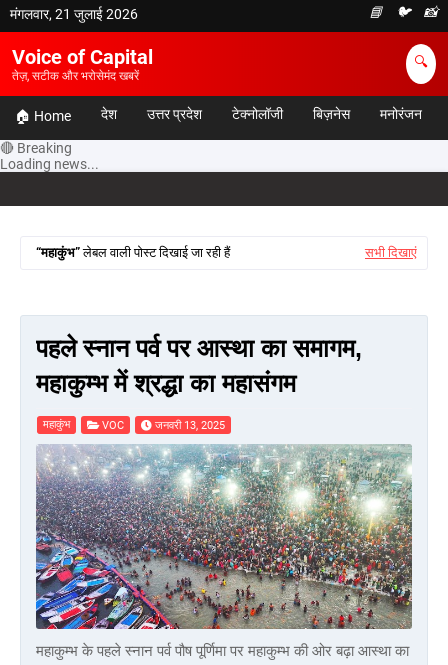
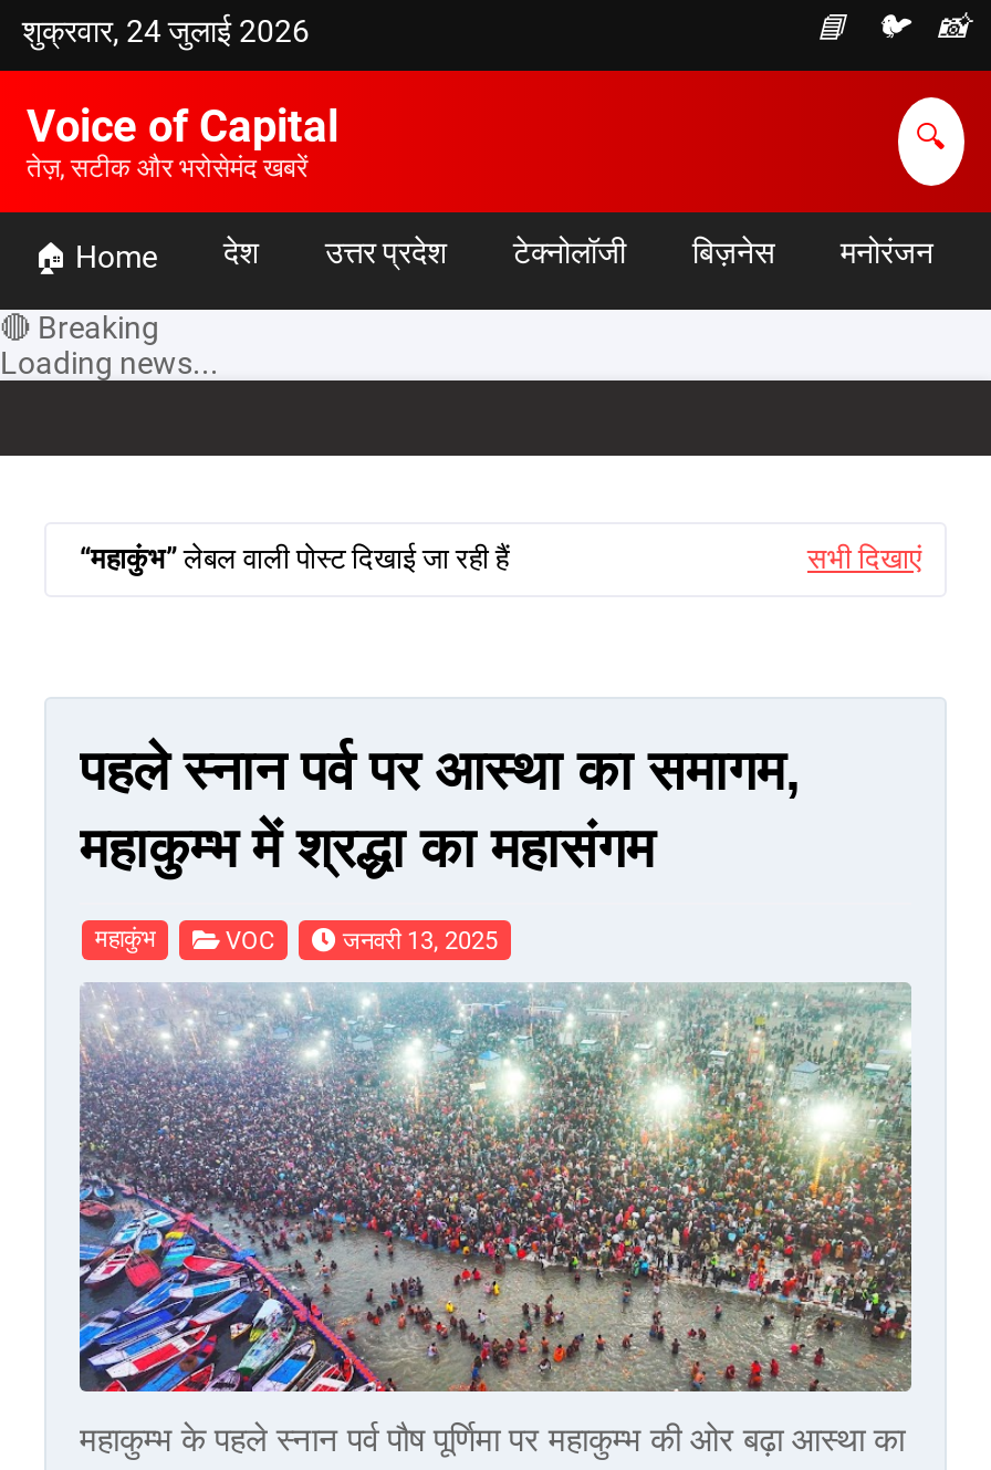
- मंगलवार, 21 जुलाई 2026
+ शुक्रवार, 24 जुलाई 2026
